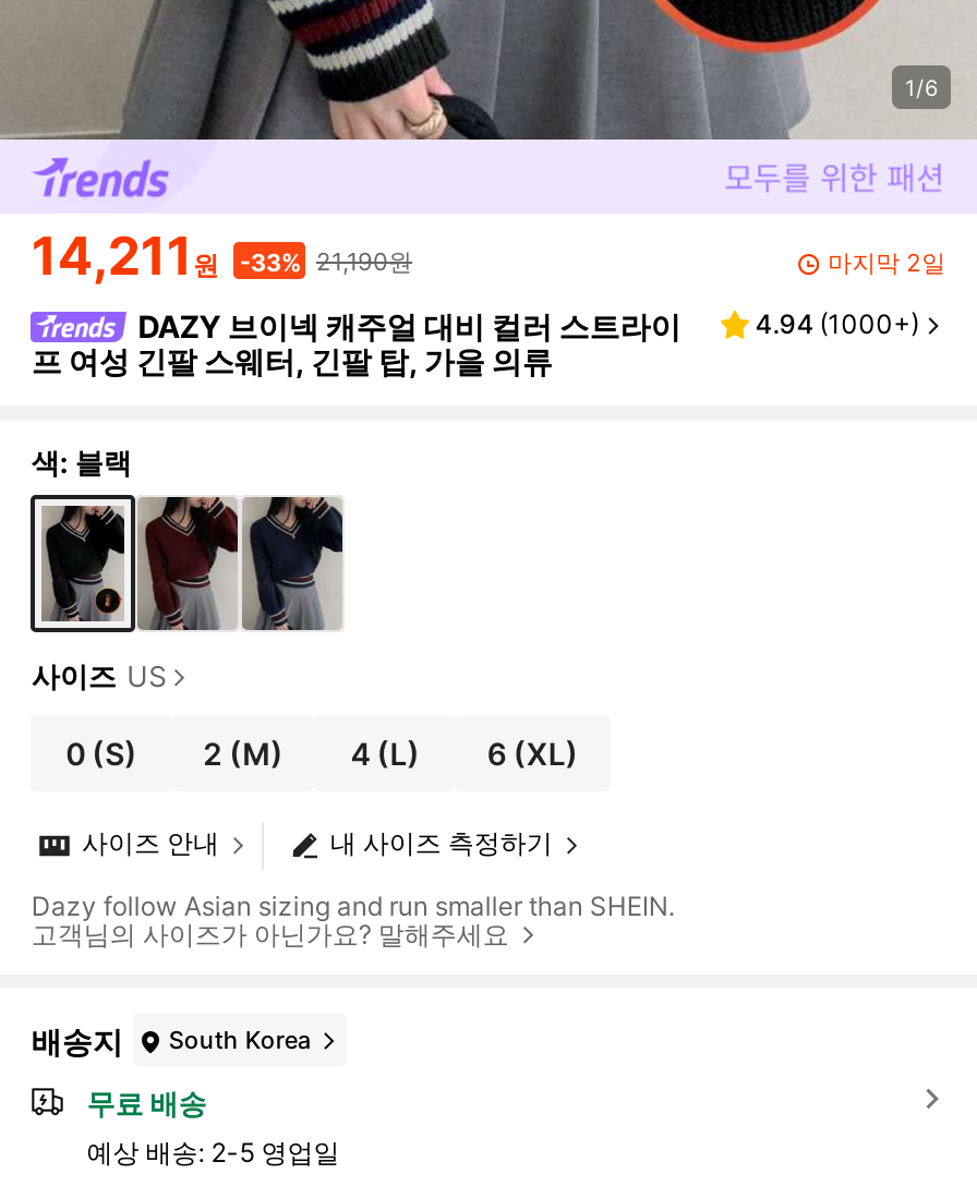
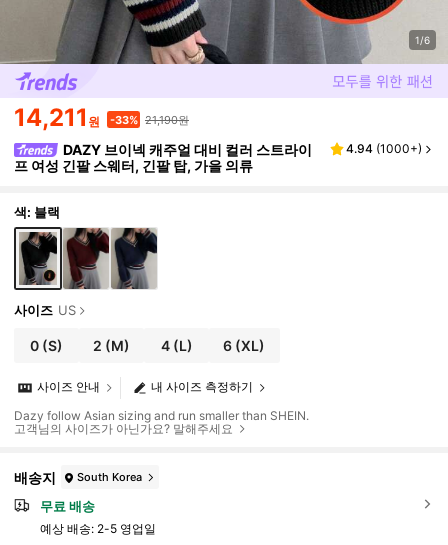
- 마지막 2일
